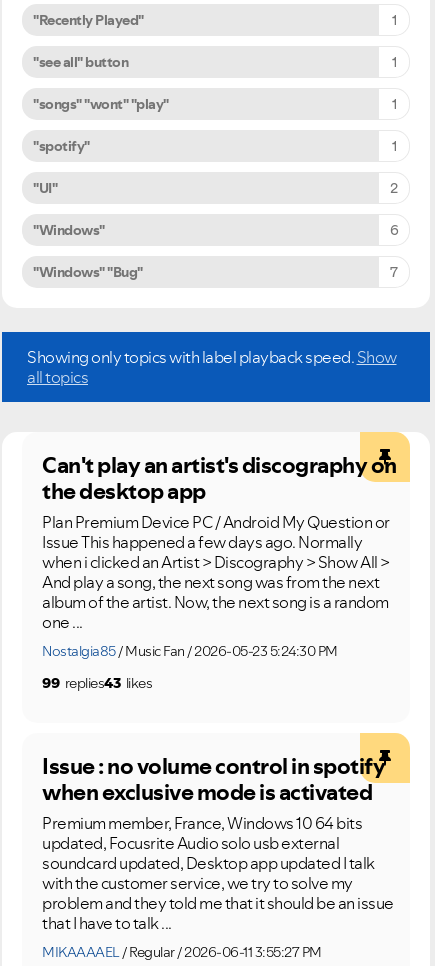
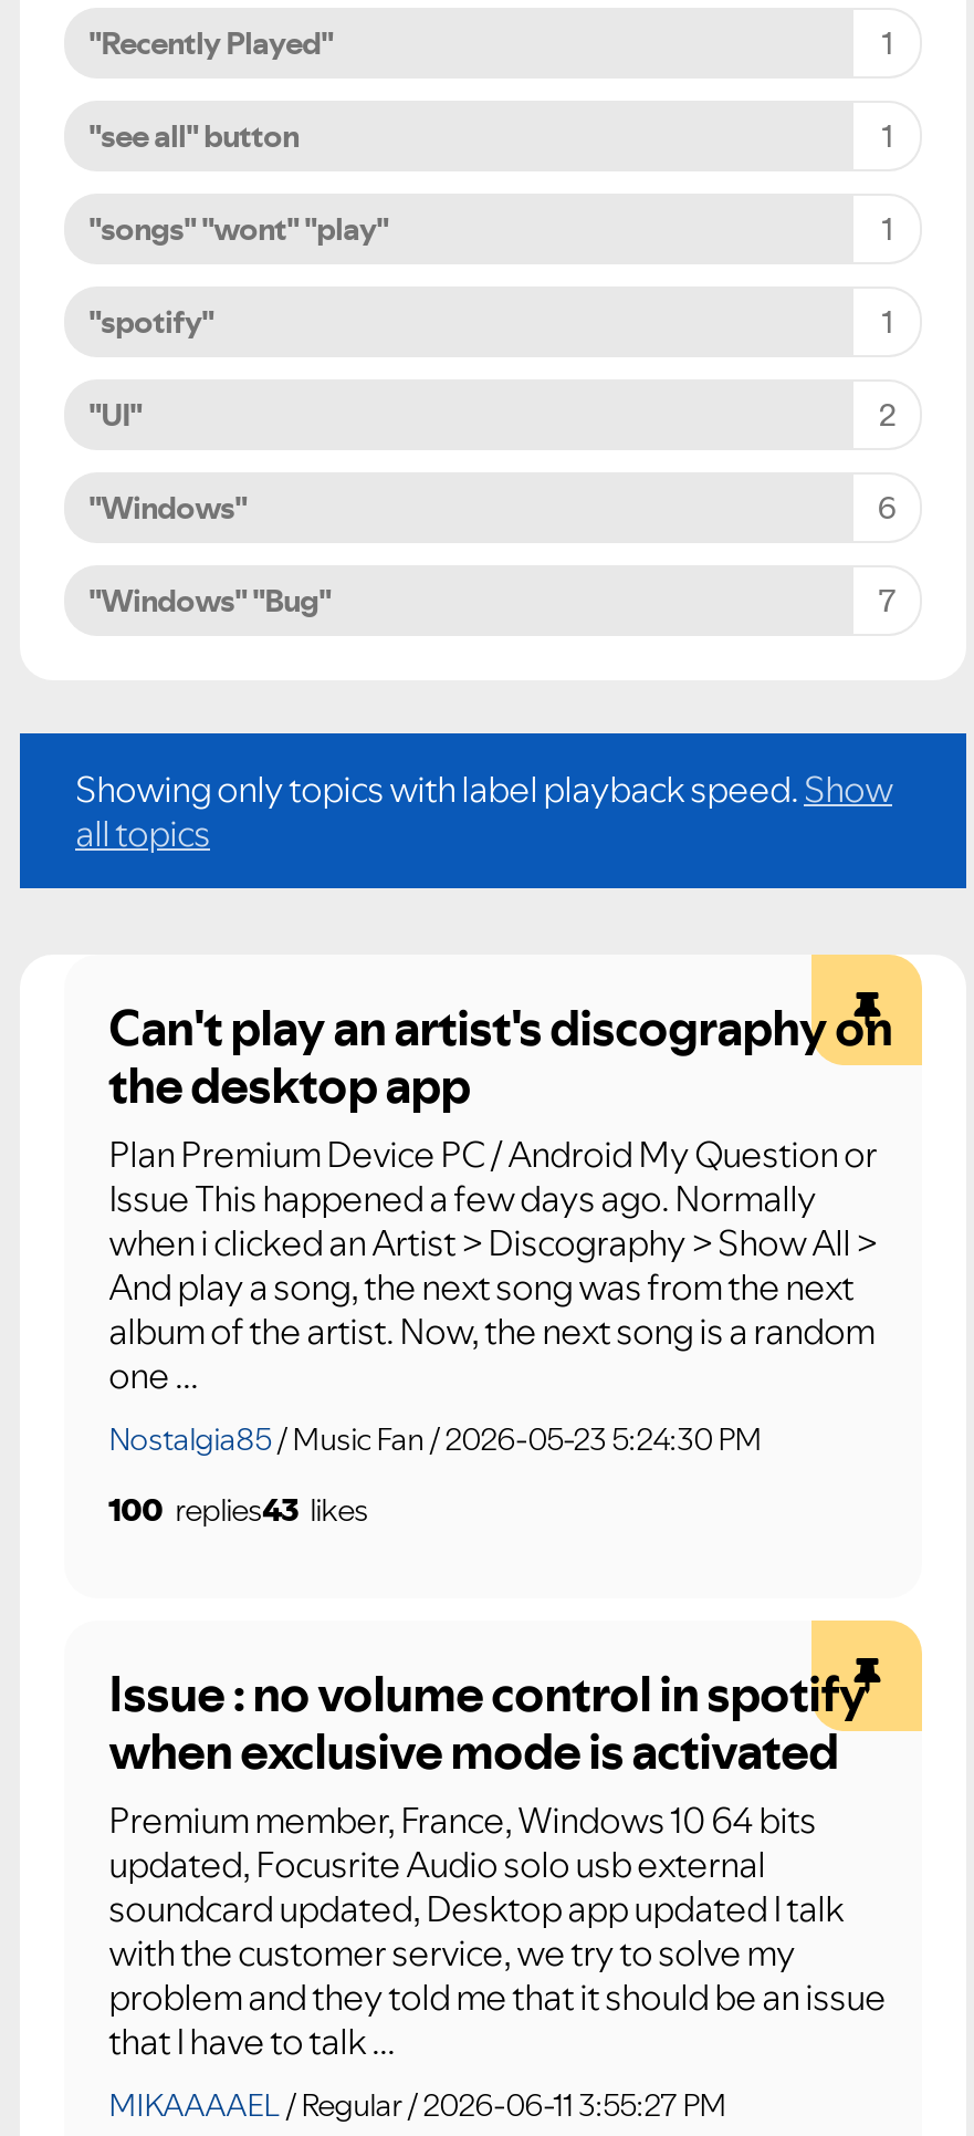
- 99 replies43 likes
+ 100 replies43 likes
